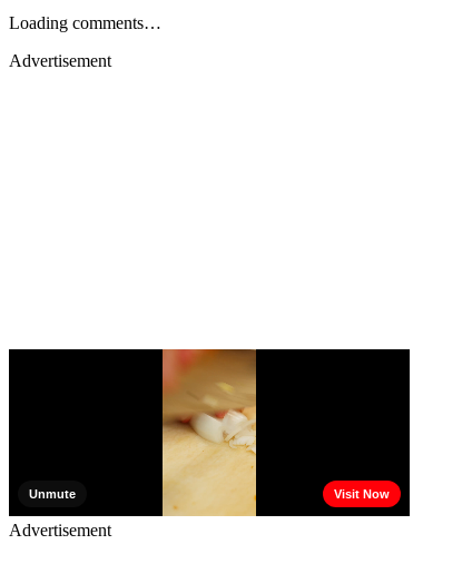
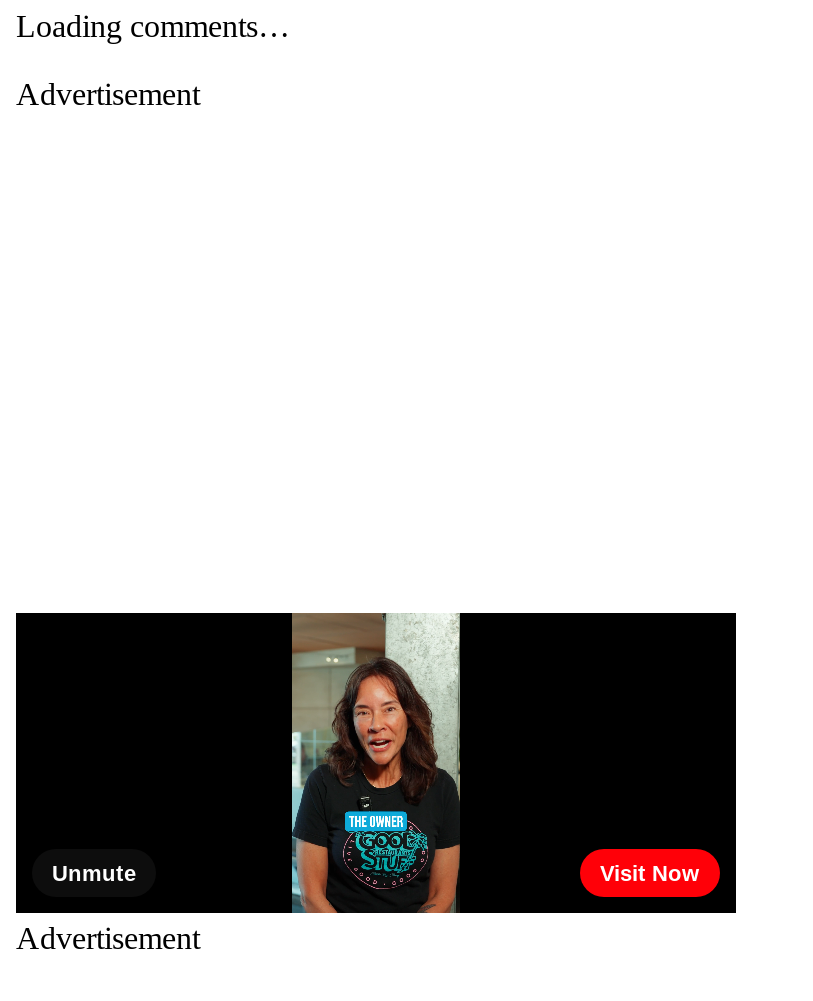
- [image]
+ [image]
